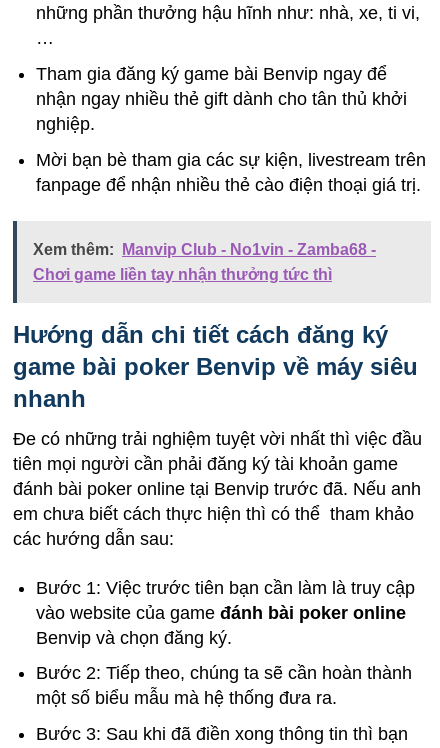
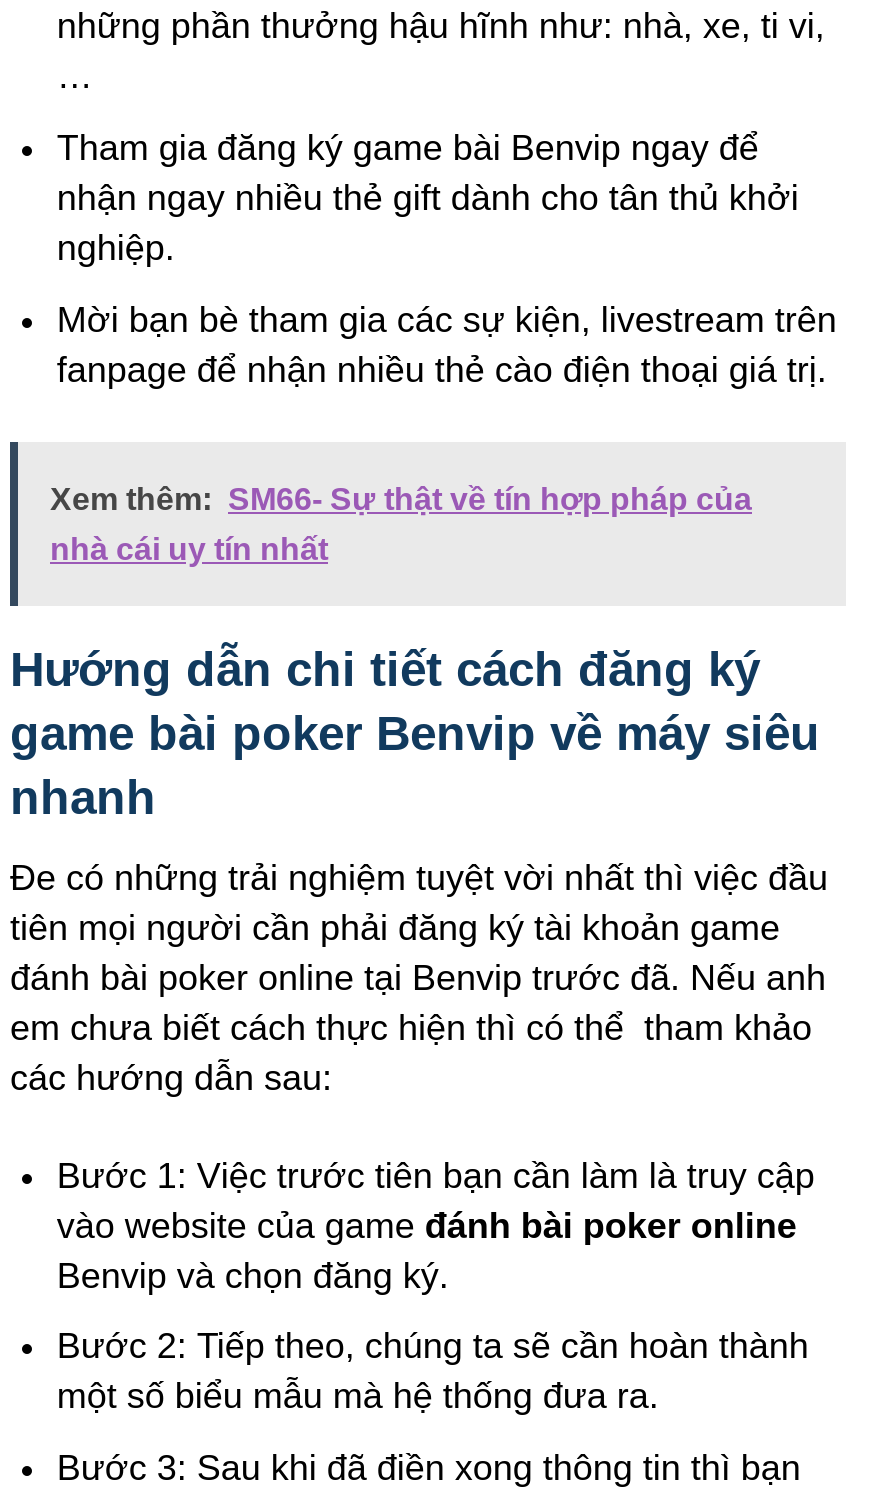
- Xem thêm: Manvip Club - No1vin - Zamba68 -
+ Xem thêm: SM66- Sự thật về tín hợp pháp của

- Chơi game liền tay nhận thưởng tức thì
+ nhà cái uy tín nhất
